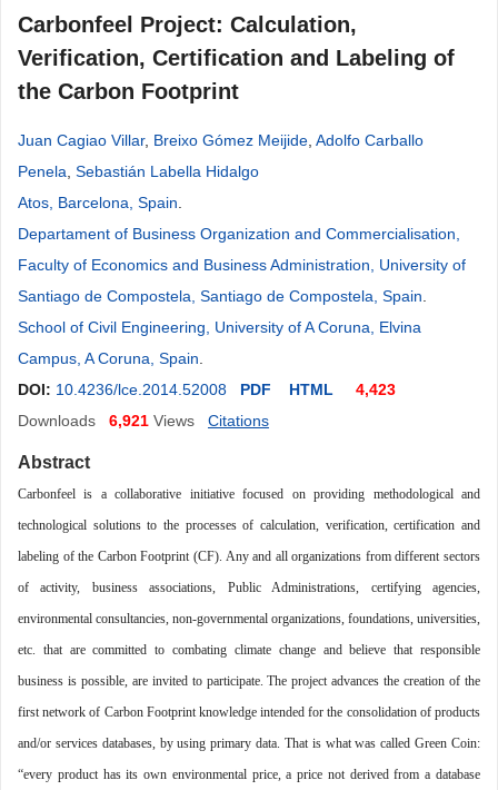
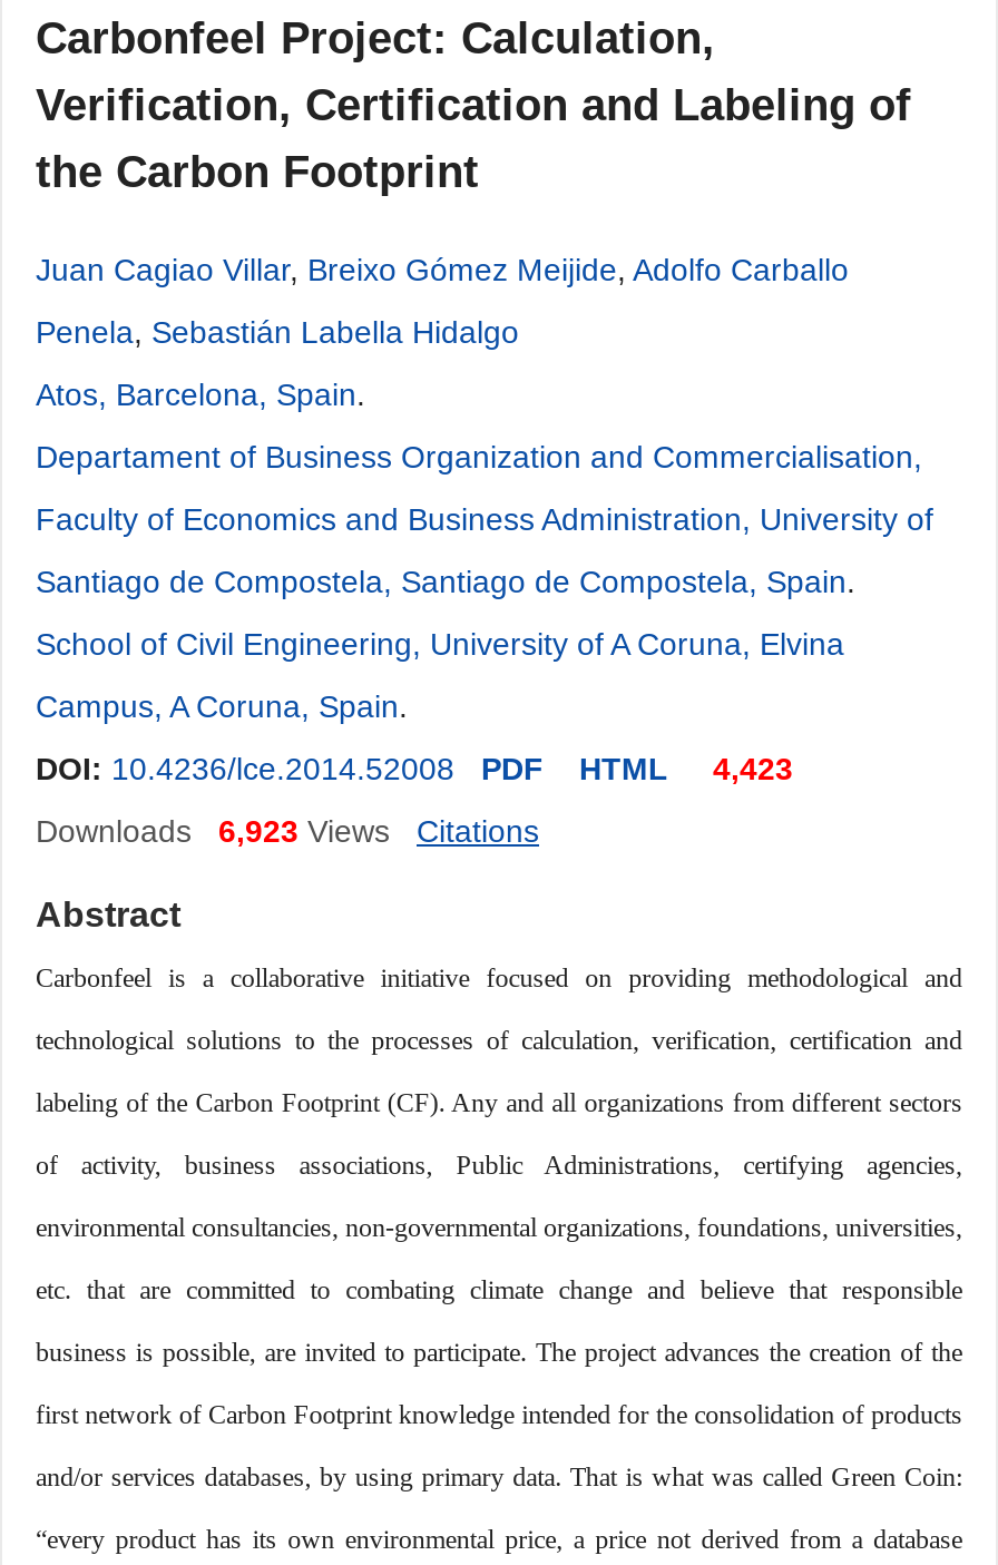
- Downloads 6,921 Views
+ Downloads 6,923 Views
